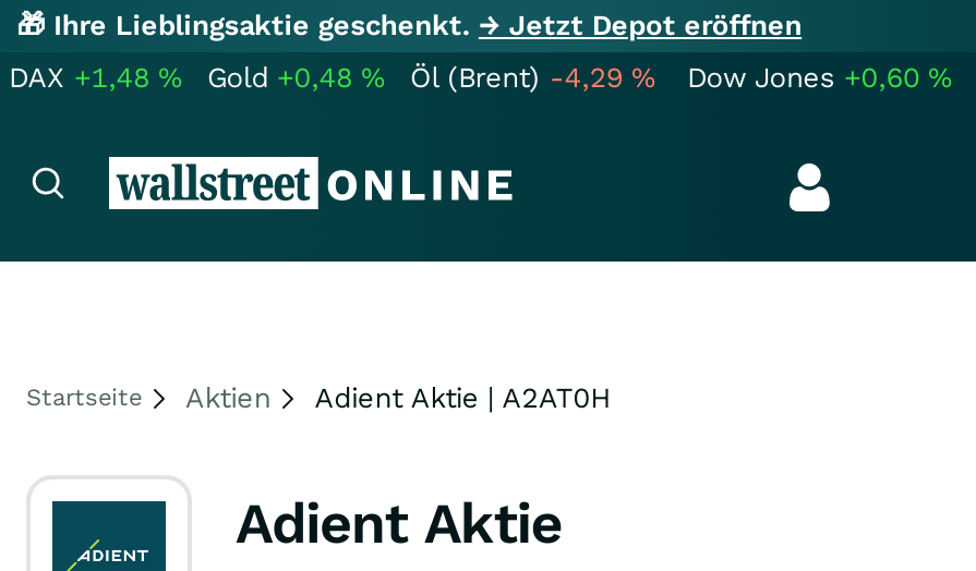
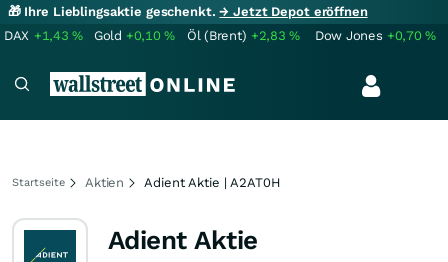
- DAX +1,48%
+ DAX +1,43%

- Gold +0,48%
+ Gold +0,10%

- Öl (Brent) -4,29%
+ Öl (Brent) +2,83%

- Dow Jones +0,60%
+ Dow Jones +0,70%
